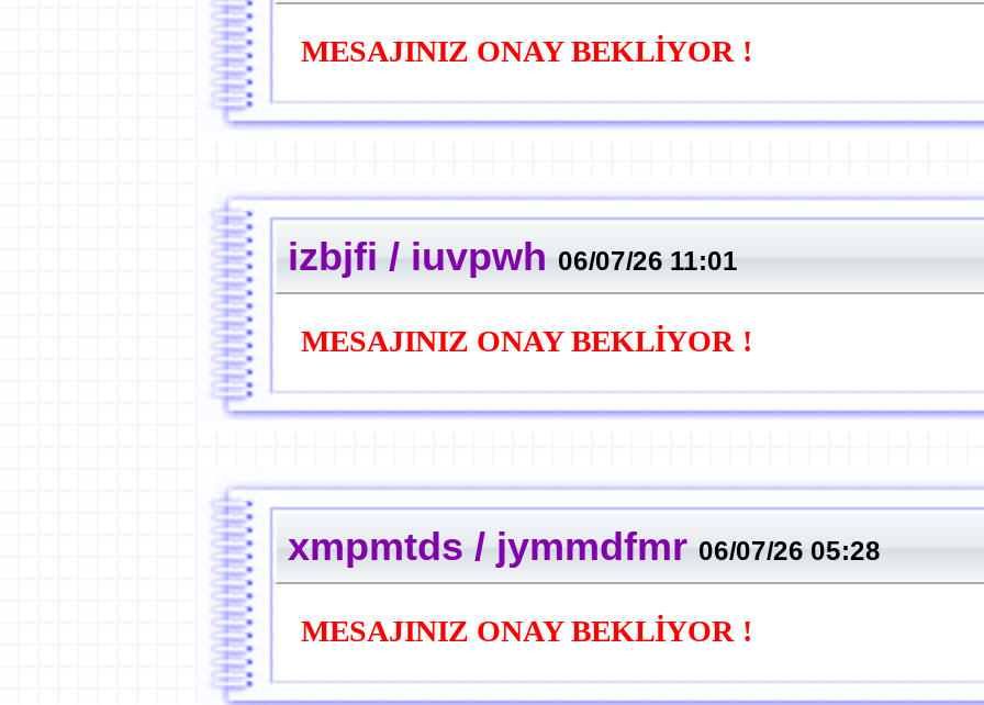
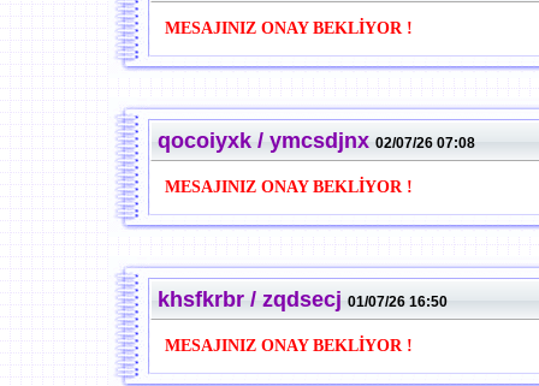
- izbjfi / iuvpwh 06/07/26 11:01
+ qocoiyxk / ymcsdjnx 02/07/26 07:08

- xmpmtds / jymmdfmr 06/07/26 05:28
+ khsfkrbr / zqdsecj 01/07/26 16:50
